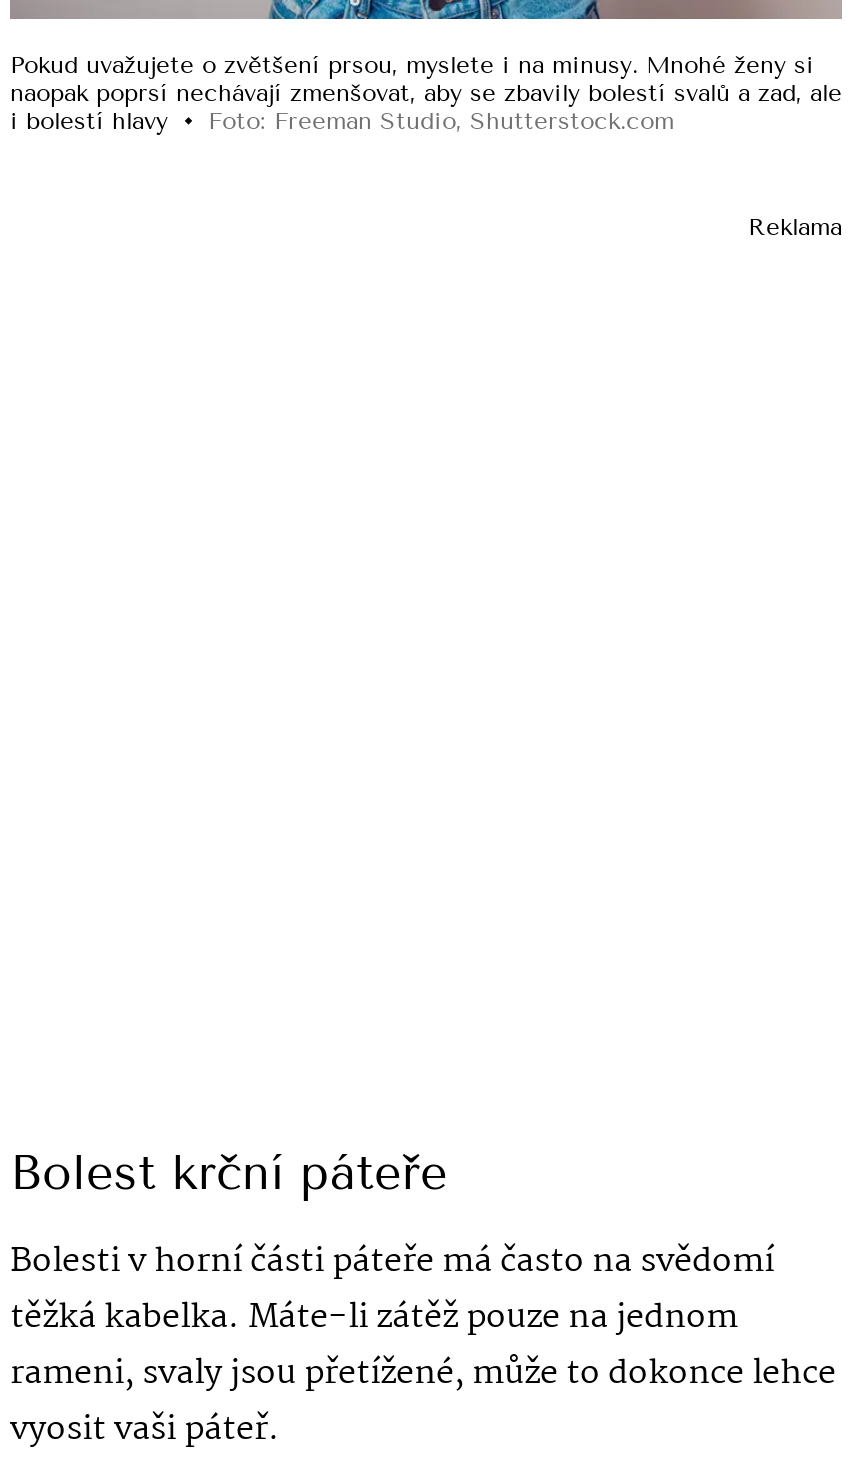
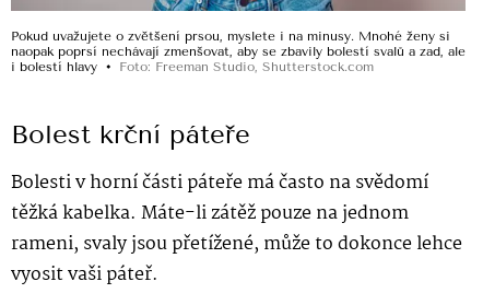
- Reklama
